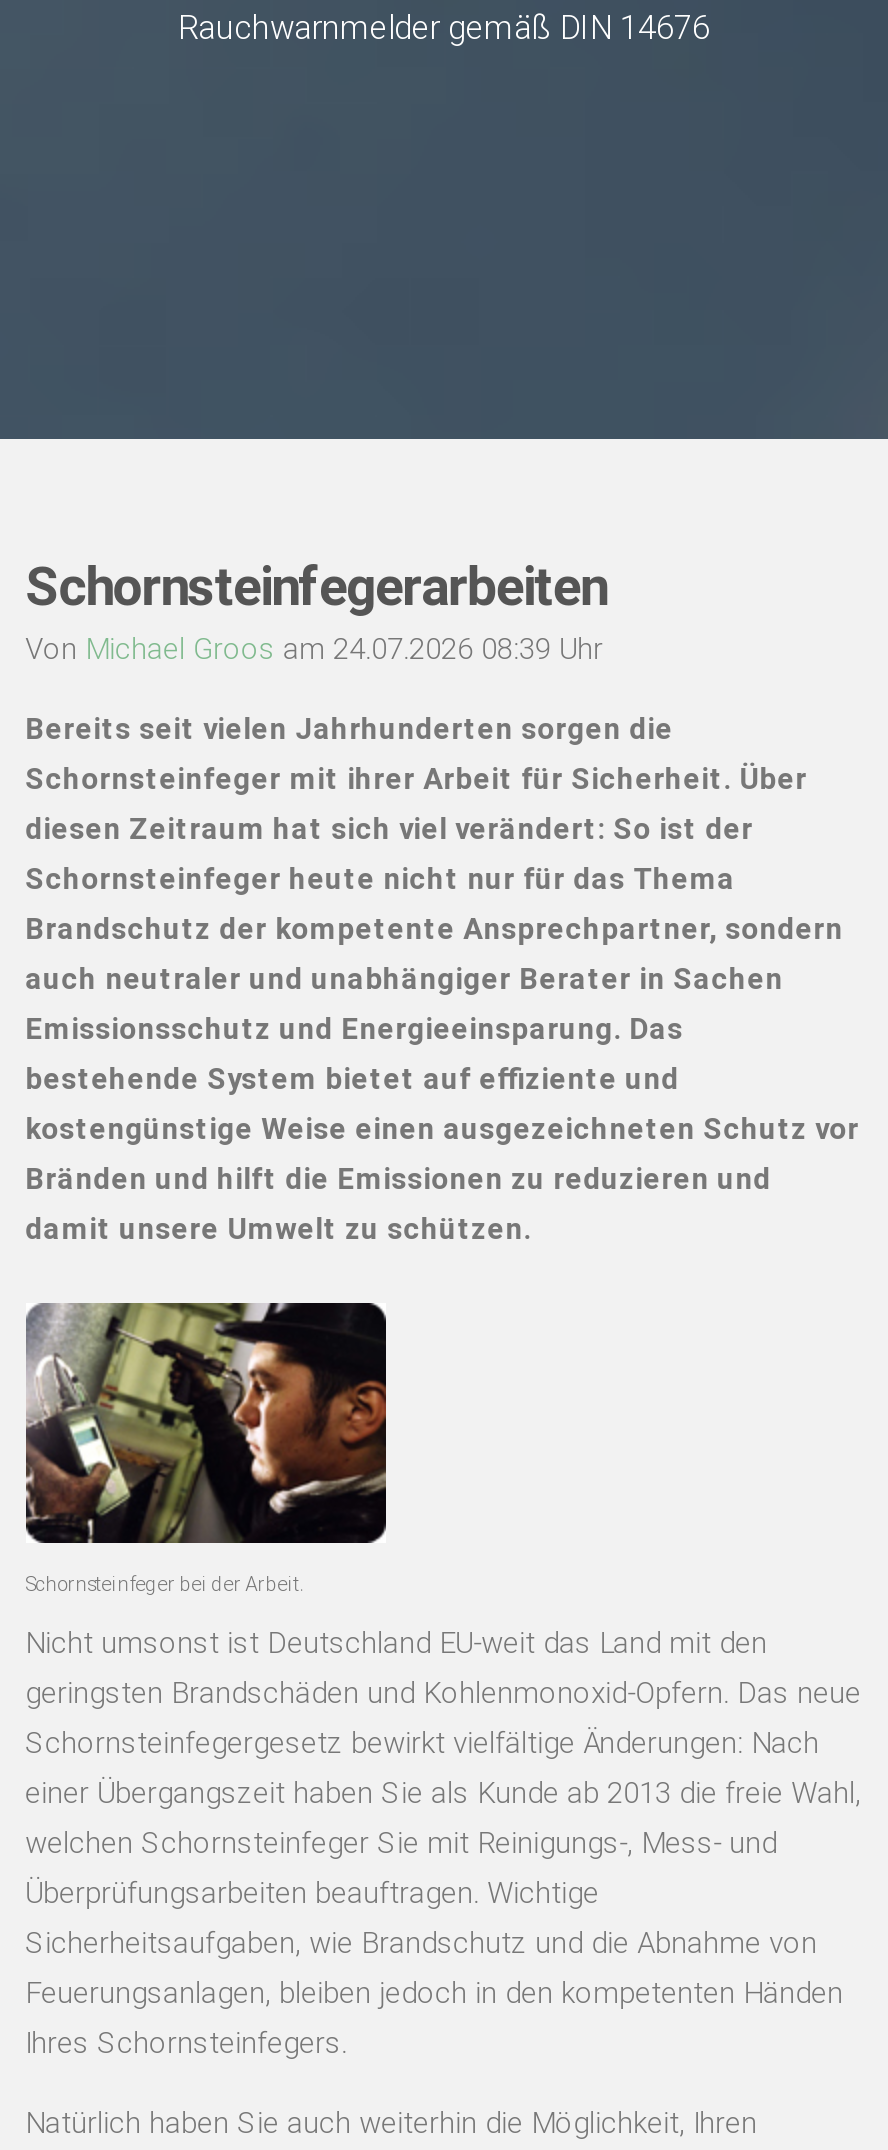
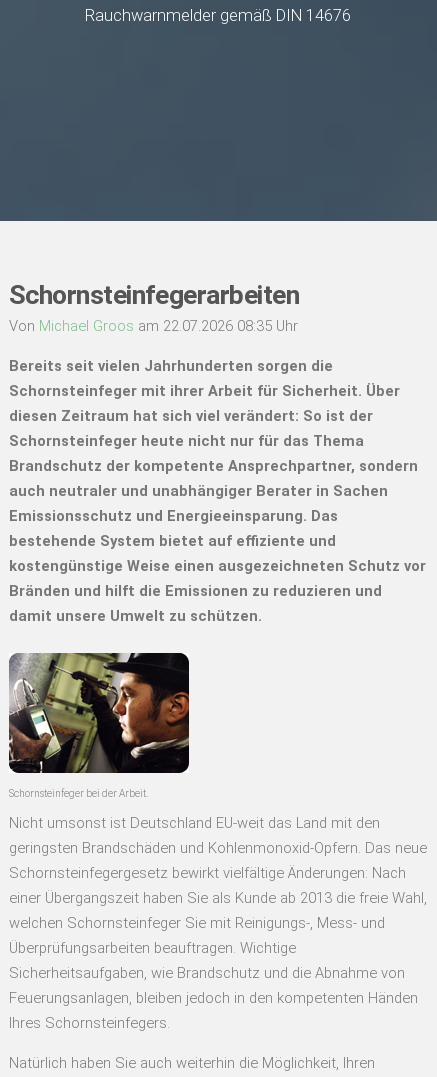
- Von Michael Groos am 24.07.2026 08:39 Uhr
+ Von Michael Groos am 22.07.2026 08:35 Uhr
